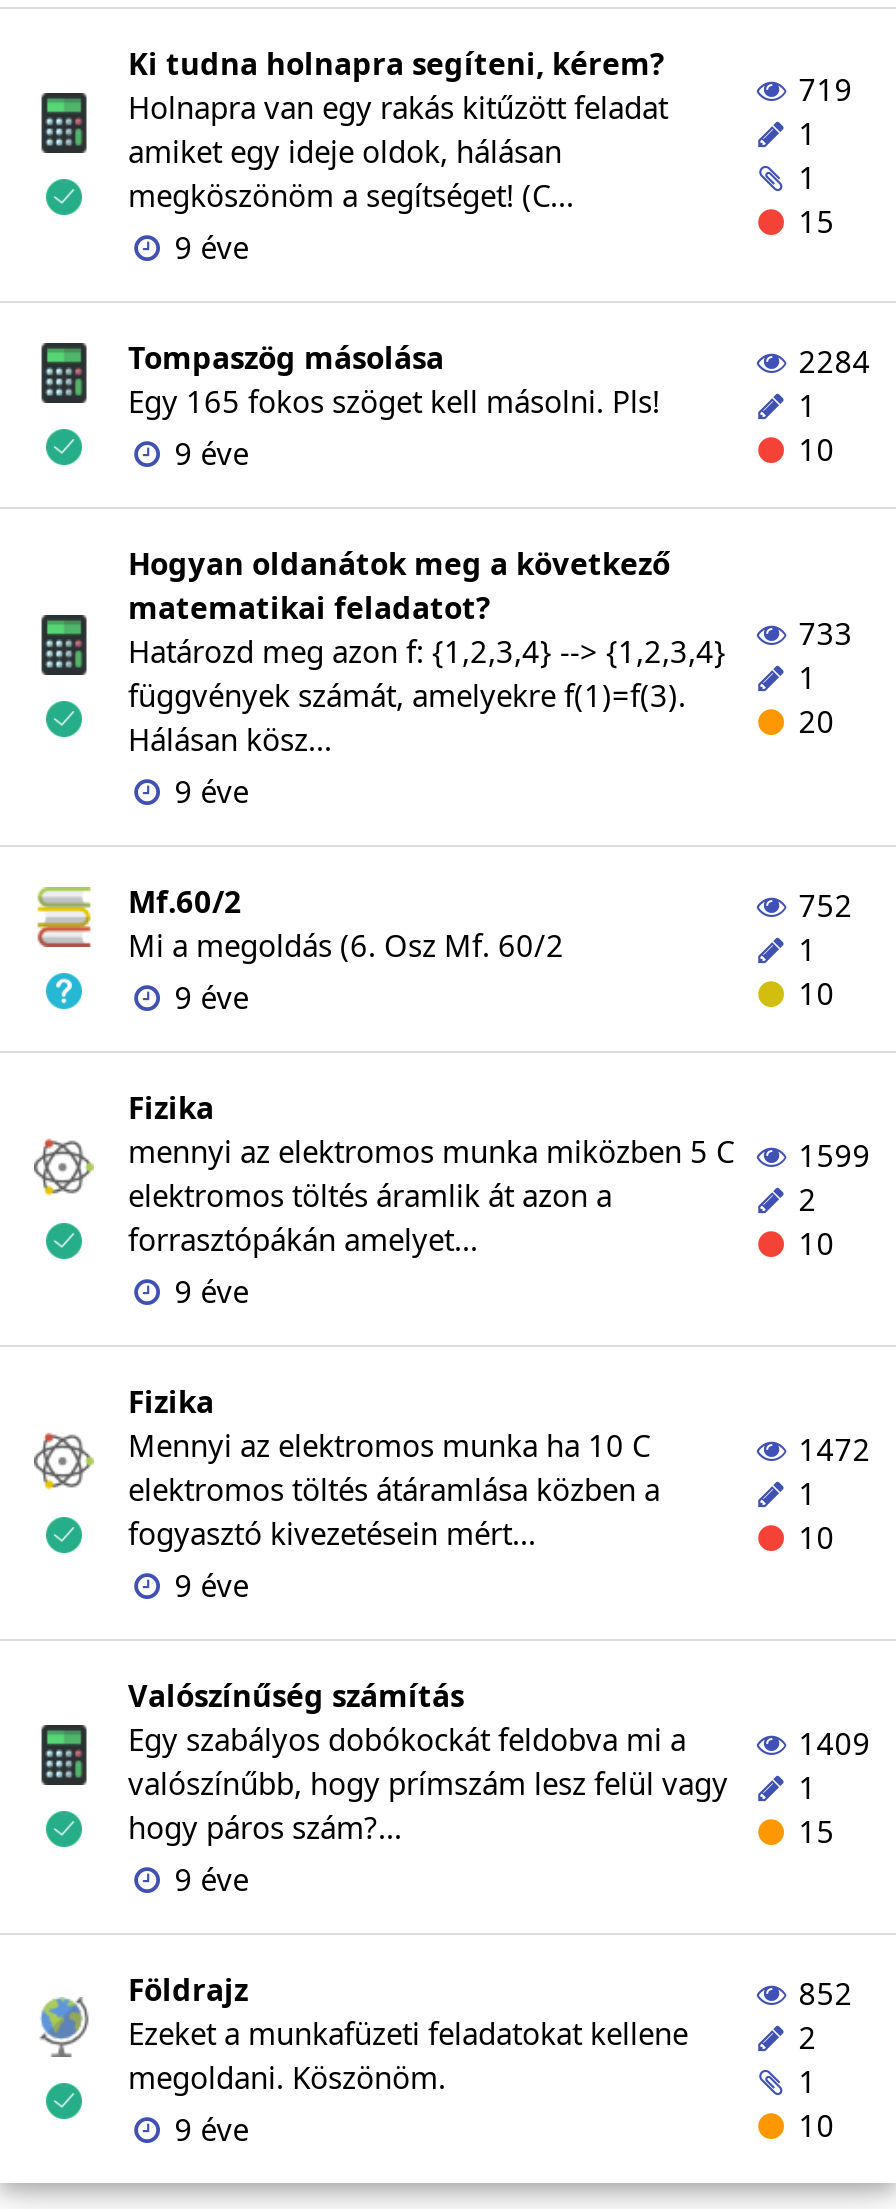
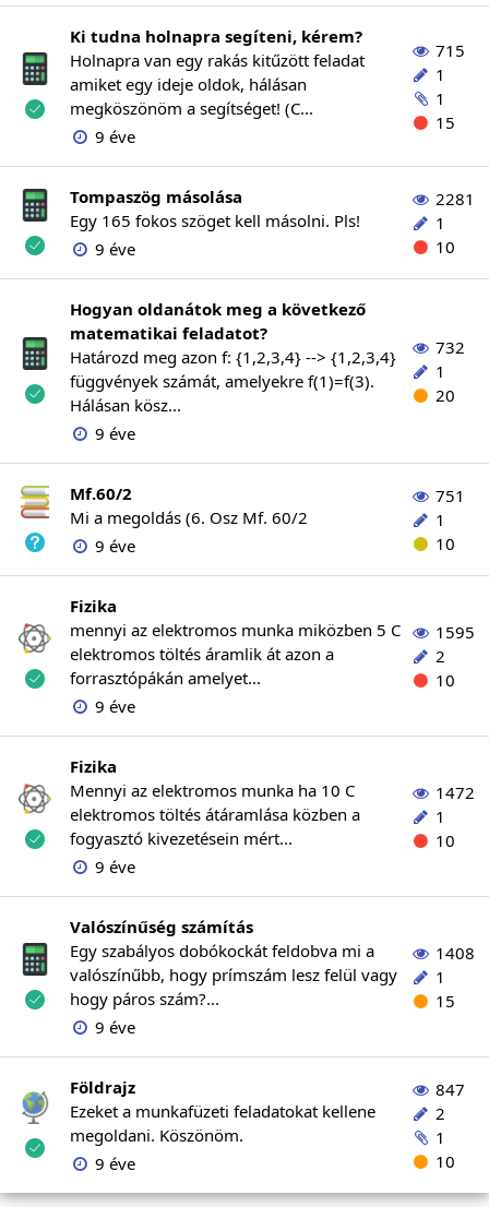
- 719
+ 715

- 2284
+ 2281

- Határozd meg azon f: {1,2,3,4} --> {1,2,3,4} 733
+ Határozd meg azon f: {1,2,3,4} --> {1,2,3,4} 732

- 752
+ 751

- mennyi az elektromos munka miközben 5 C 1599
+ mennyi az elektromos munka miközben 5 C 1595

- 1409
+ 1408

- 852
+ 847
